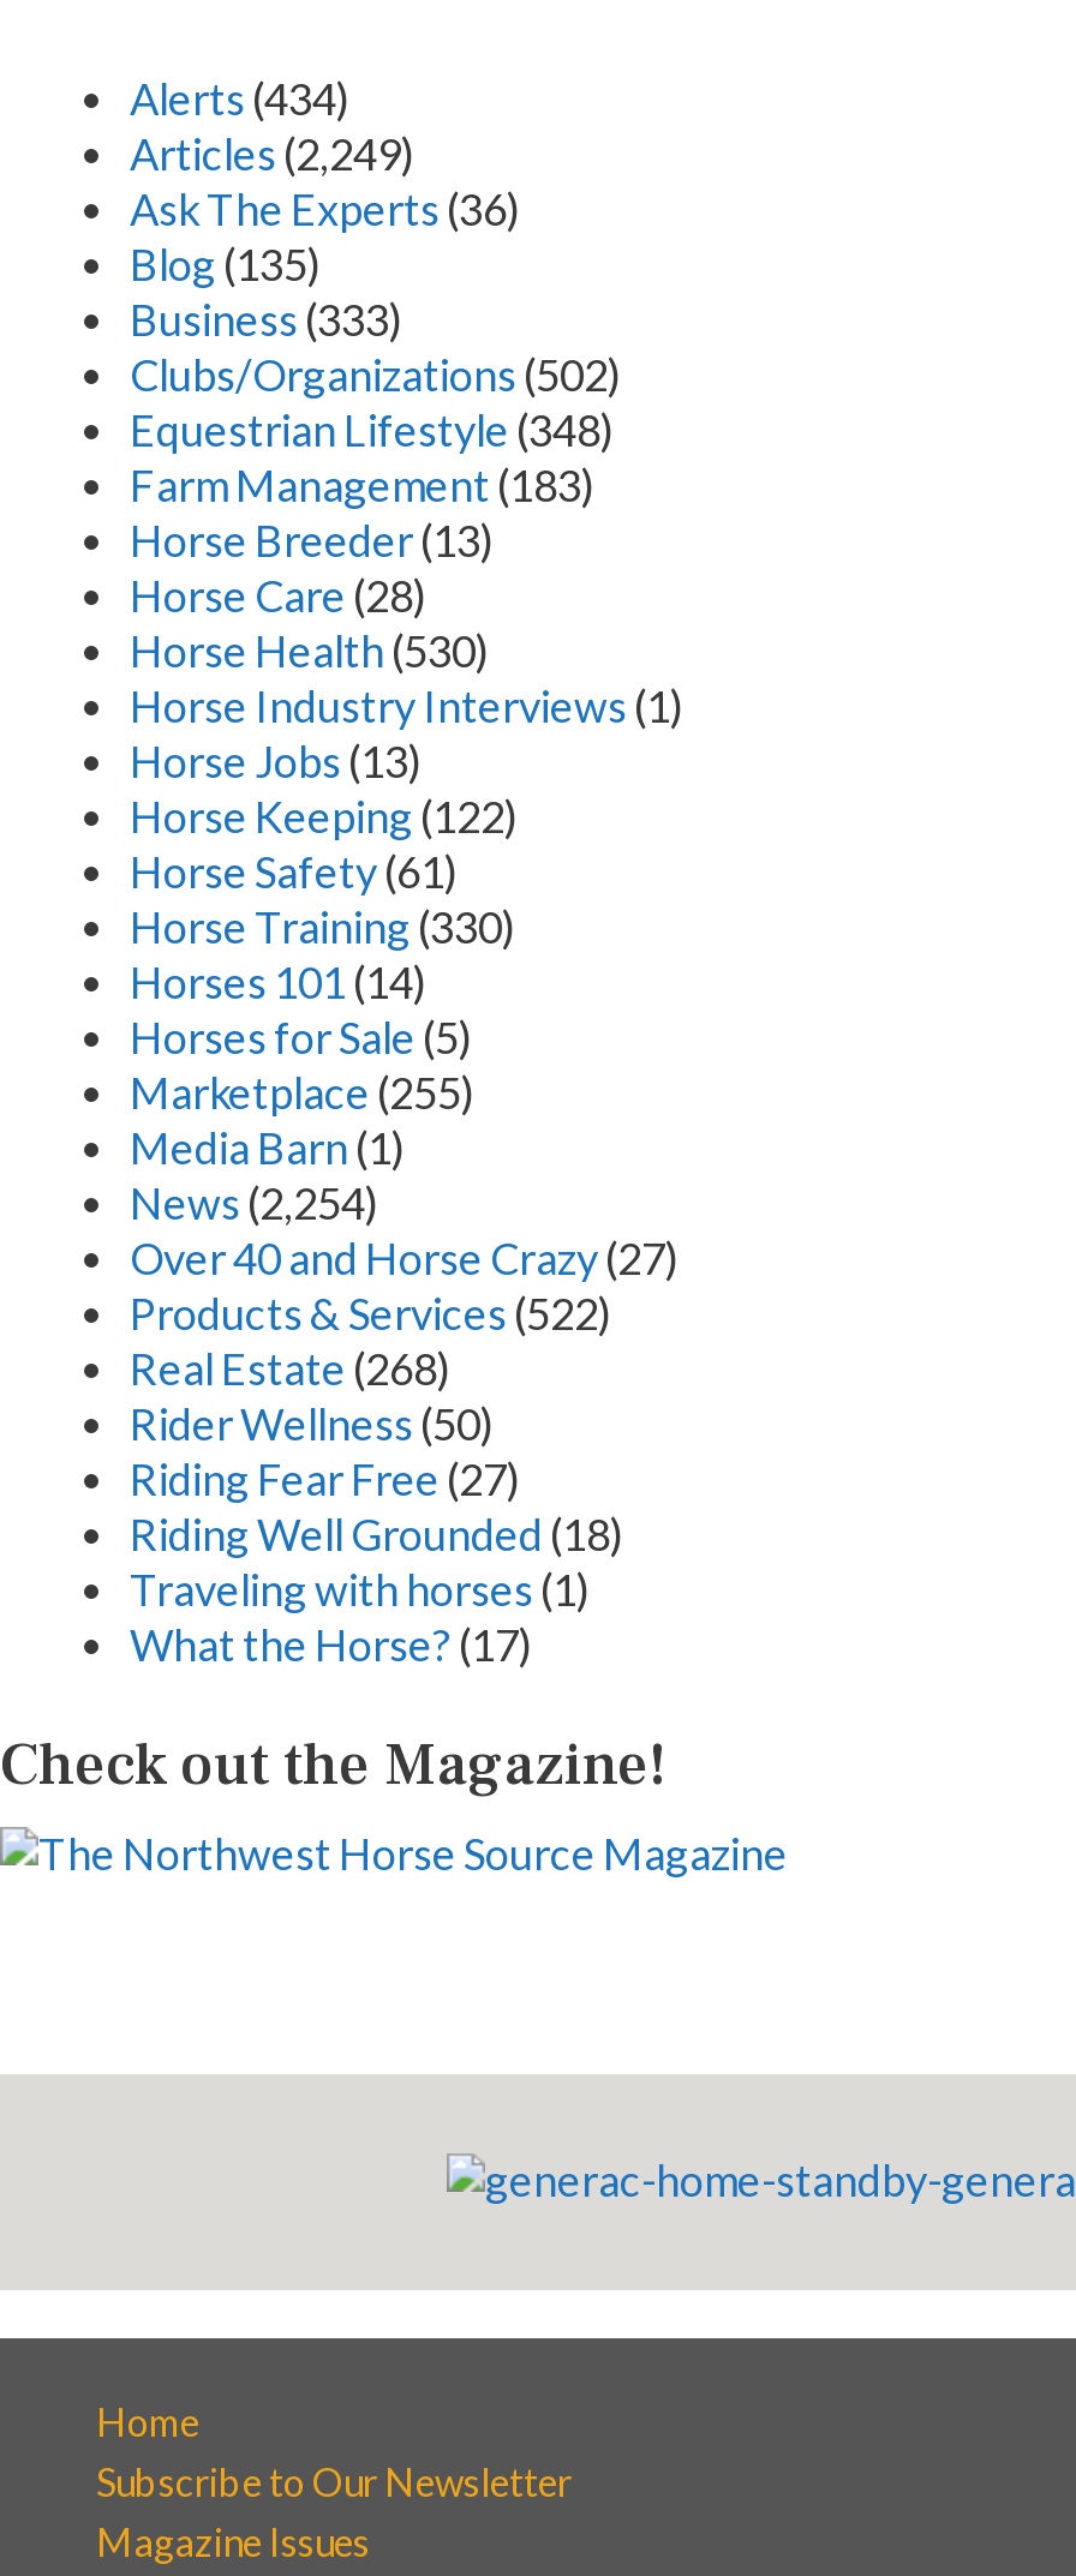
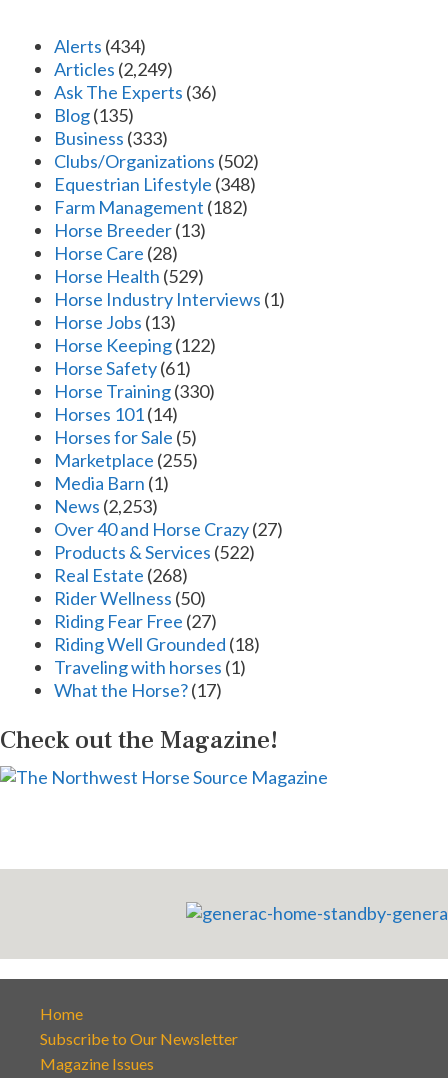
- Farm Management (183)
+ Farm Management (182)

- Horse Health (530)
+ Horse Health (529)

- News (2,254)
+ News (2,253)
